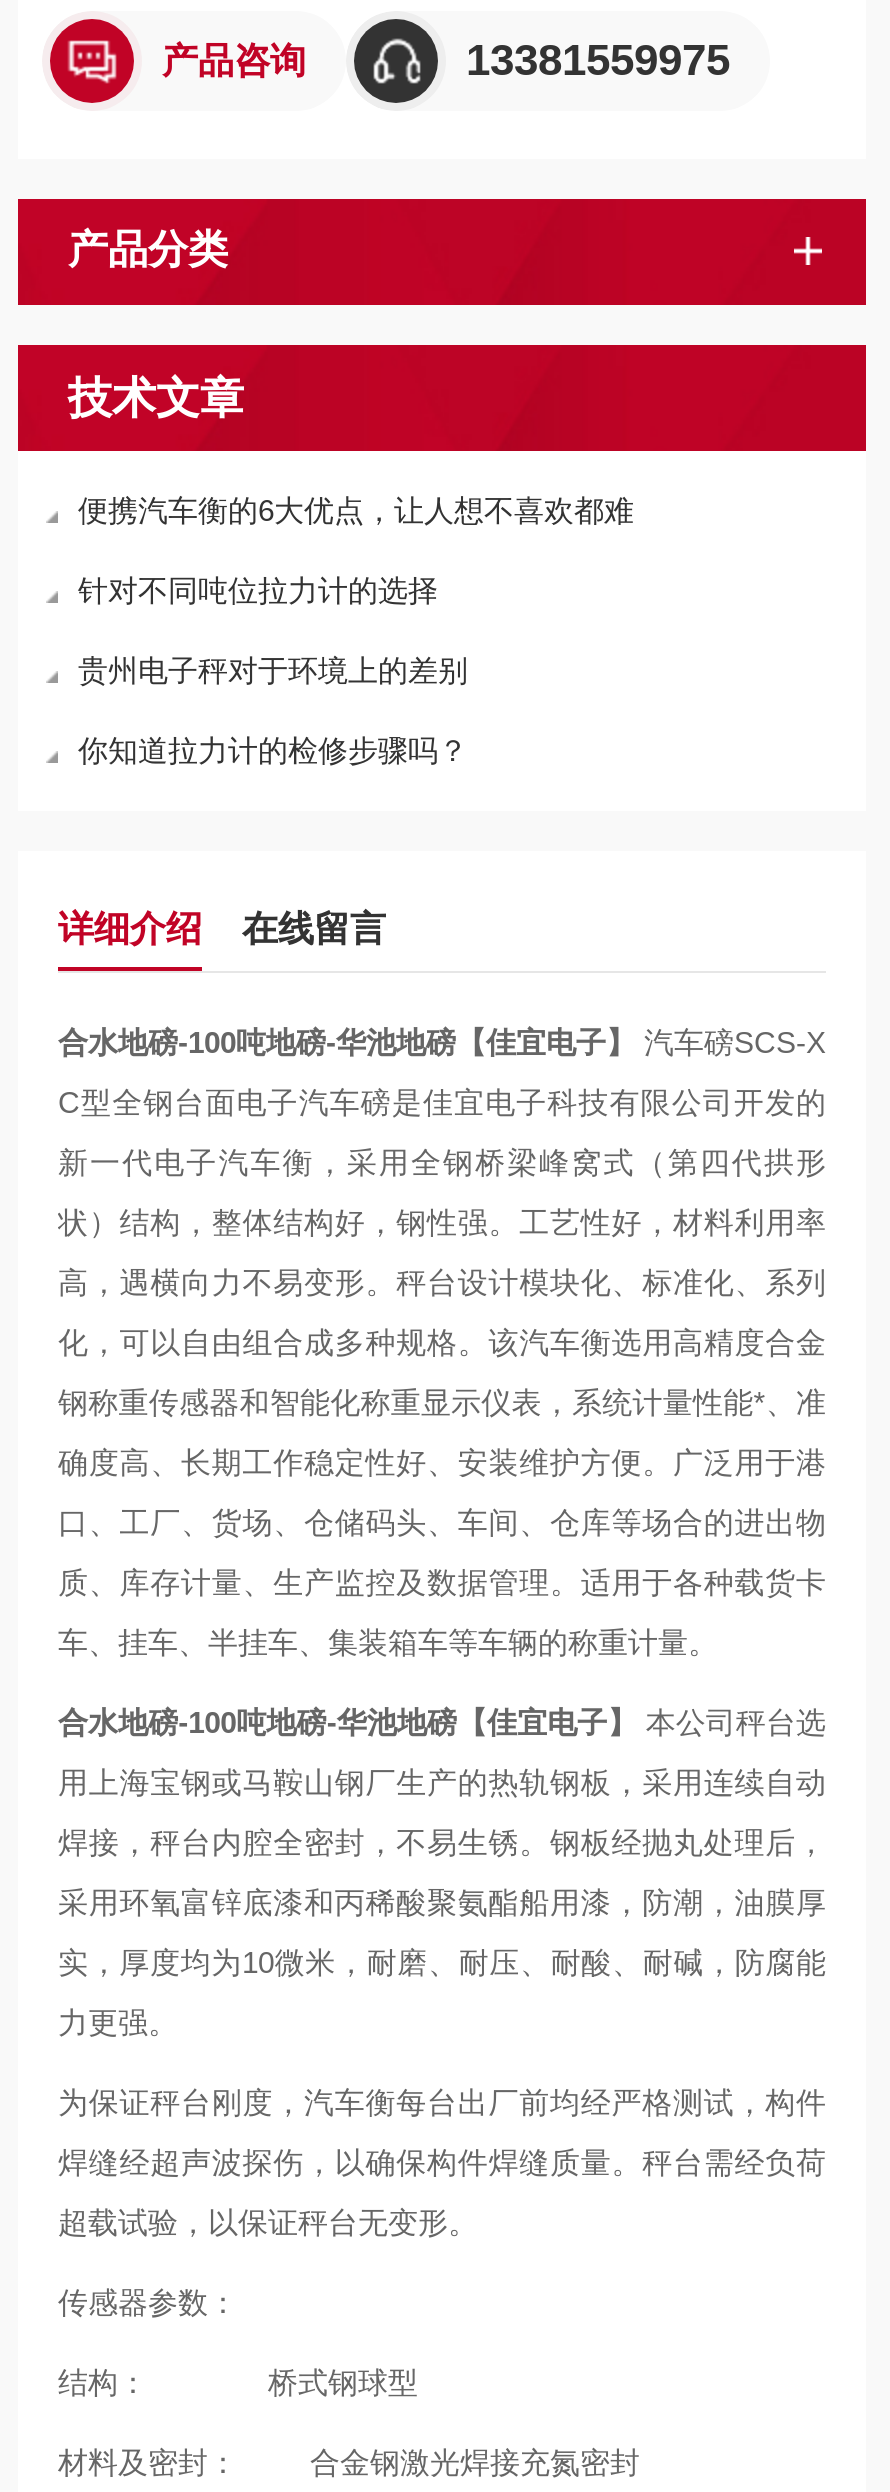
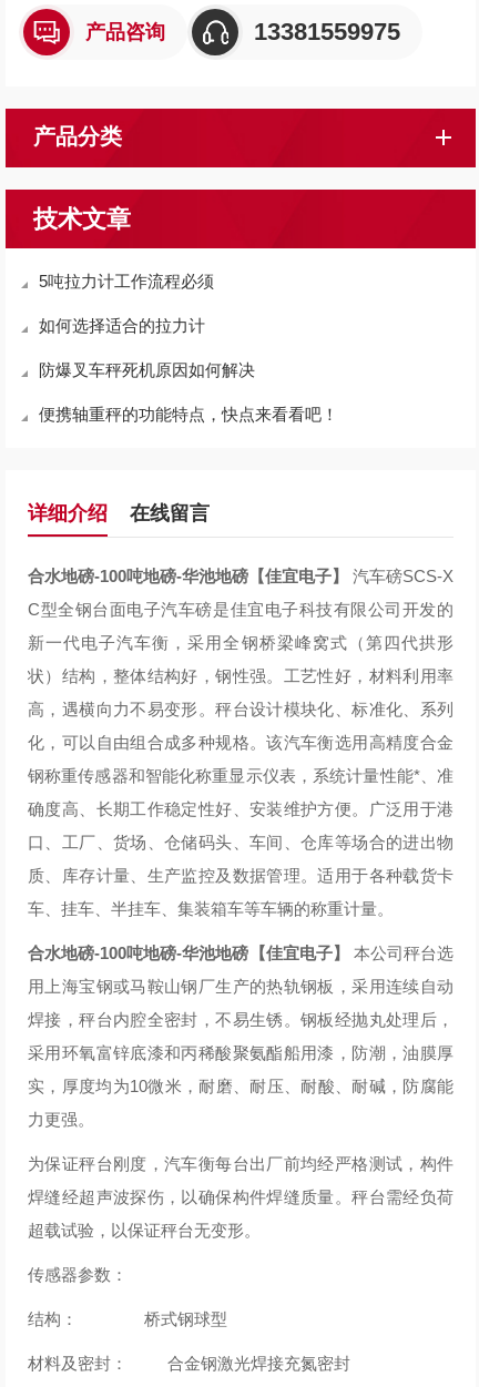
- 便携汽车衡的6大优点，让人想不喜欢都难
+ 5吨拉力计工作流程必须

- 针对不同吨位拉力计的选择
+ 如何选择适合的拉力计

- 贵州电子秤对于环境上的差别
+ 防爆叉车秤死机原因如何解决

- 你知道拉力计的检修步骤吗？
+ 便携轴重秤的功能特点，快点来看看吧！
